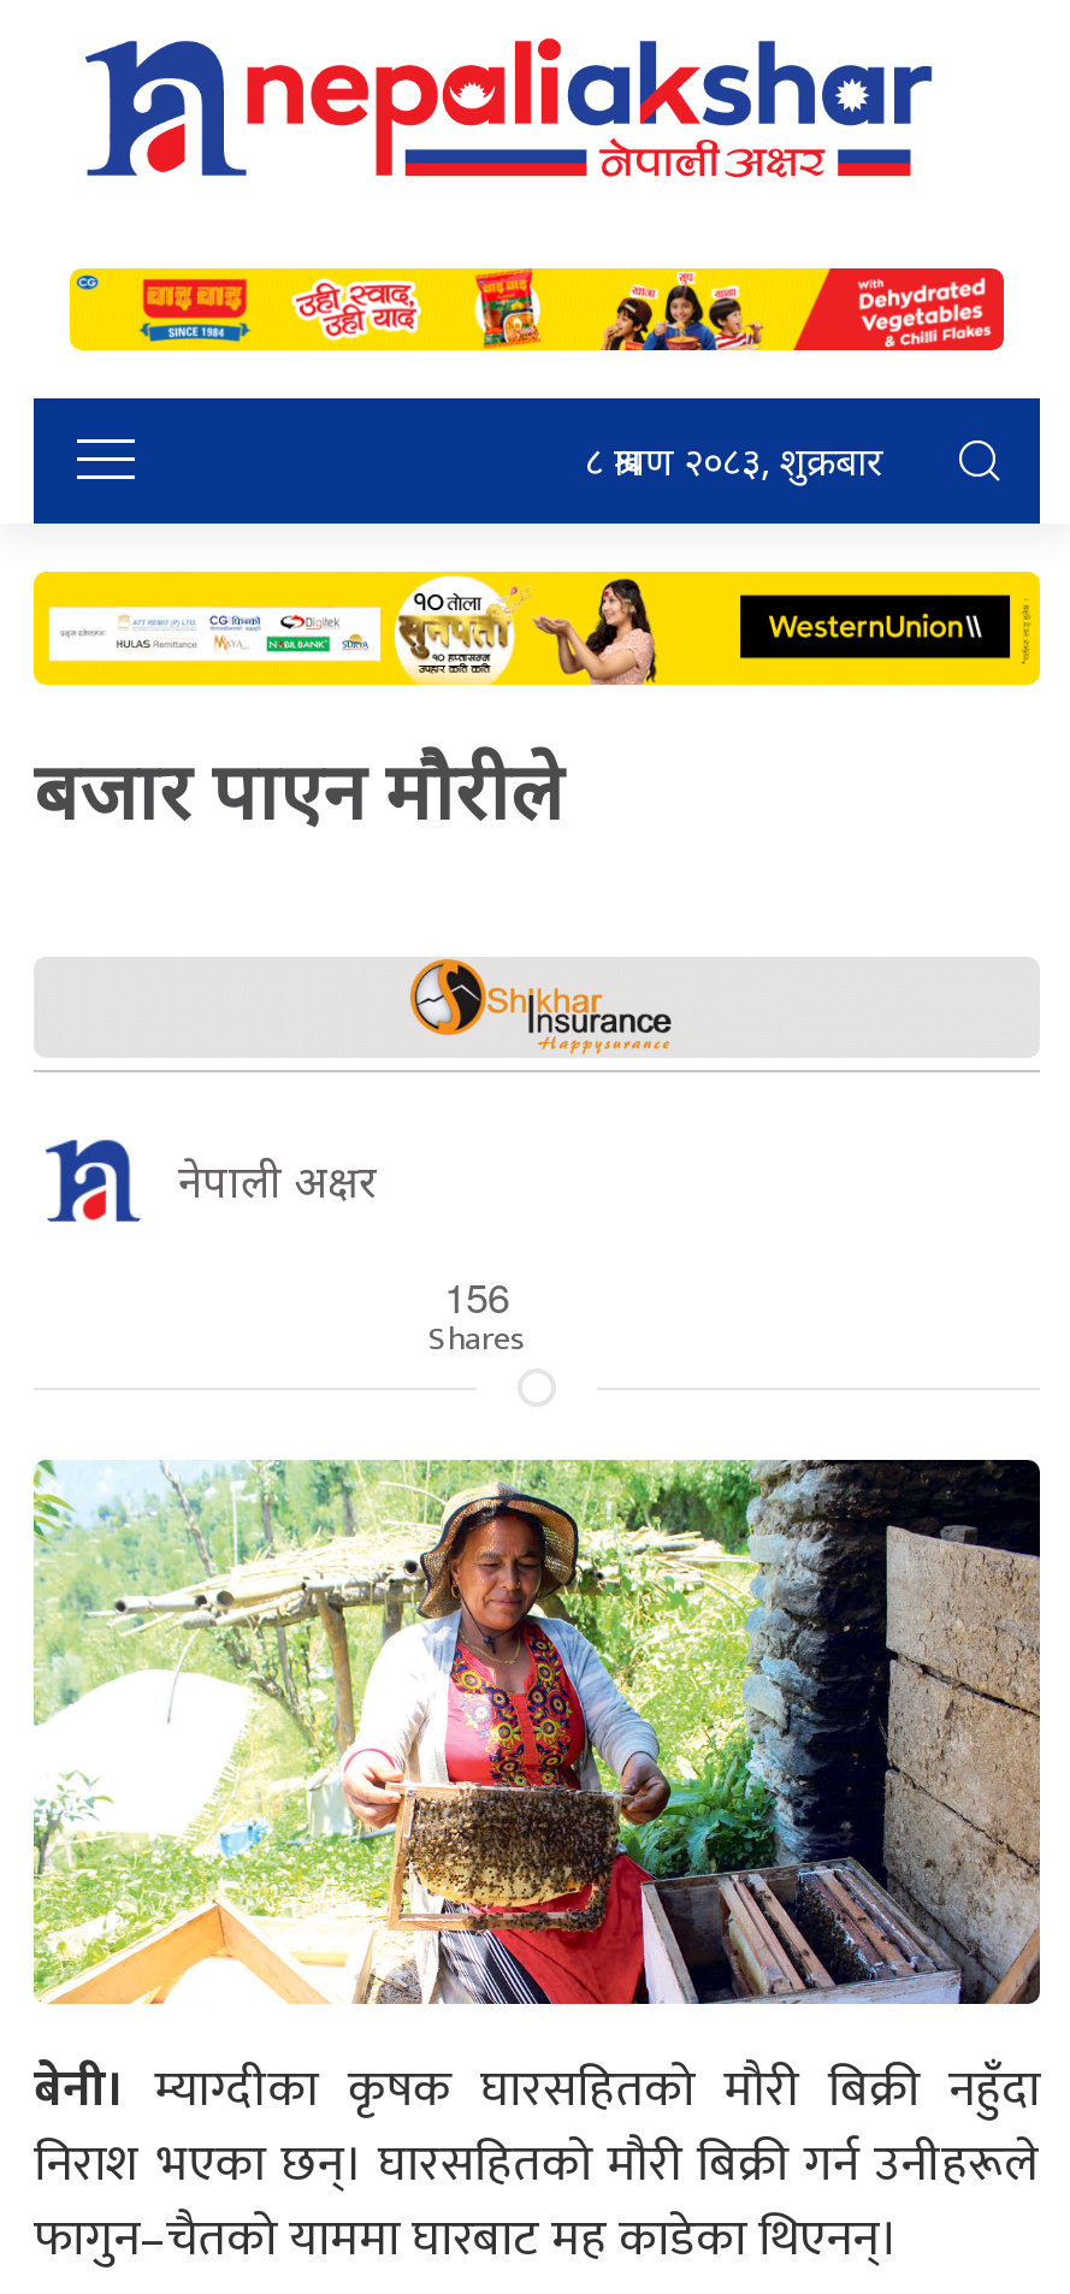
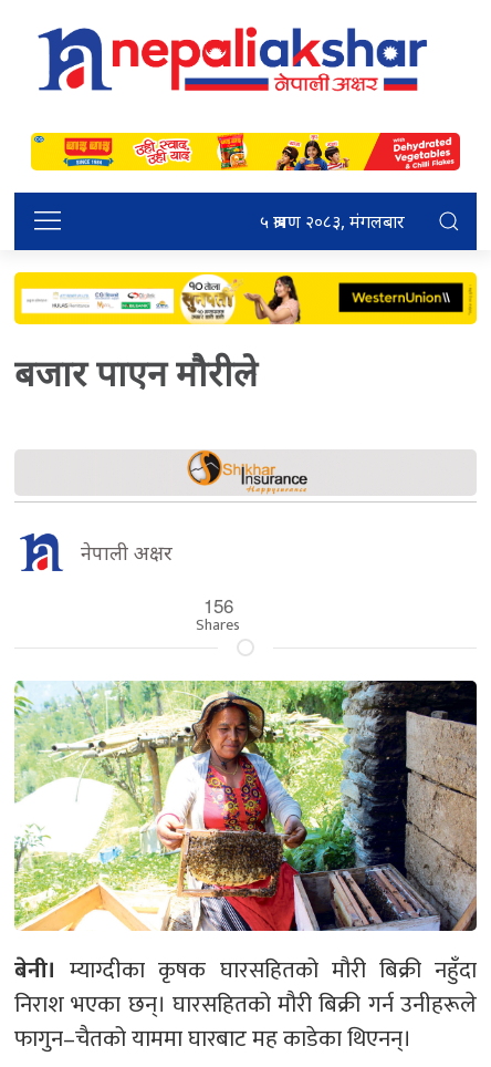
- ८ श्रावण २०८३, शुक्रबार
+ ५ श्रावण २०८३, मंगलबार
